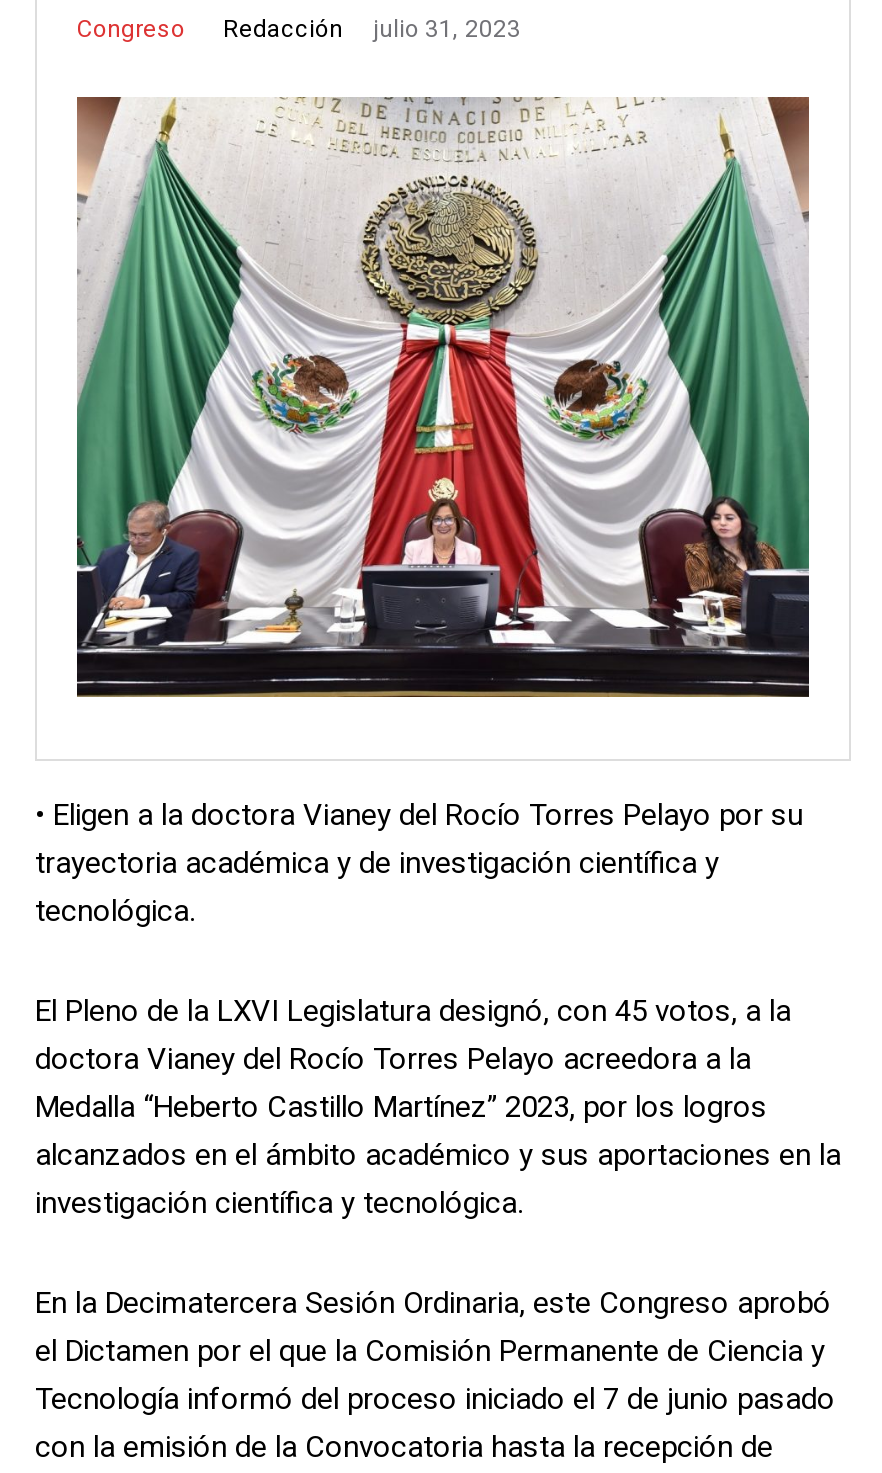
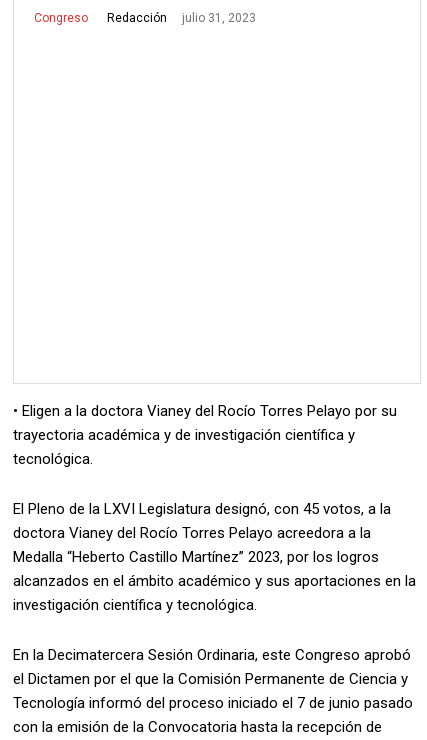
- [image]
